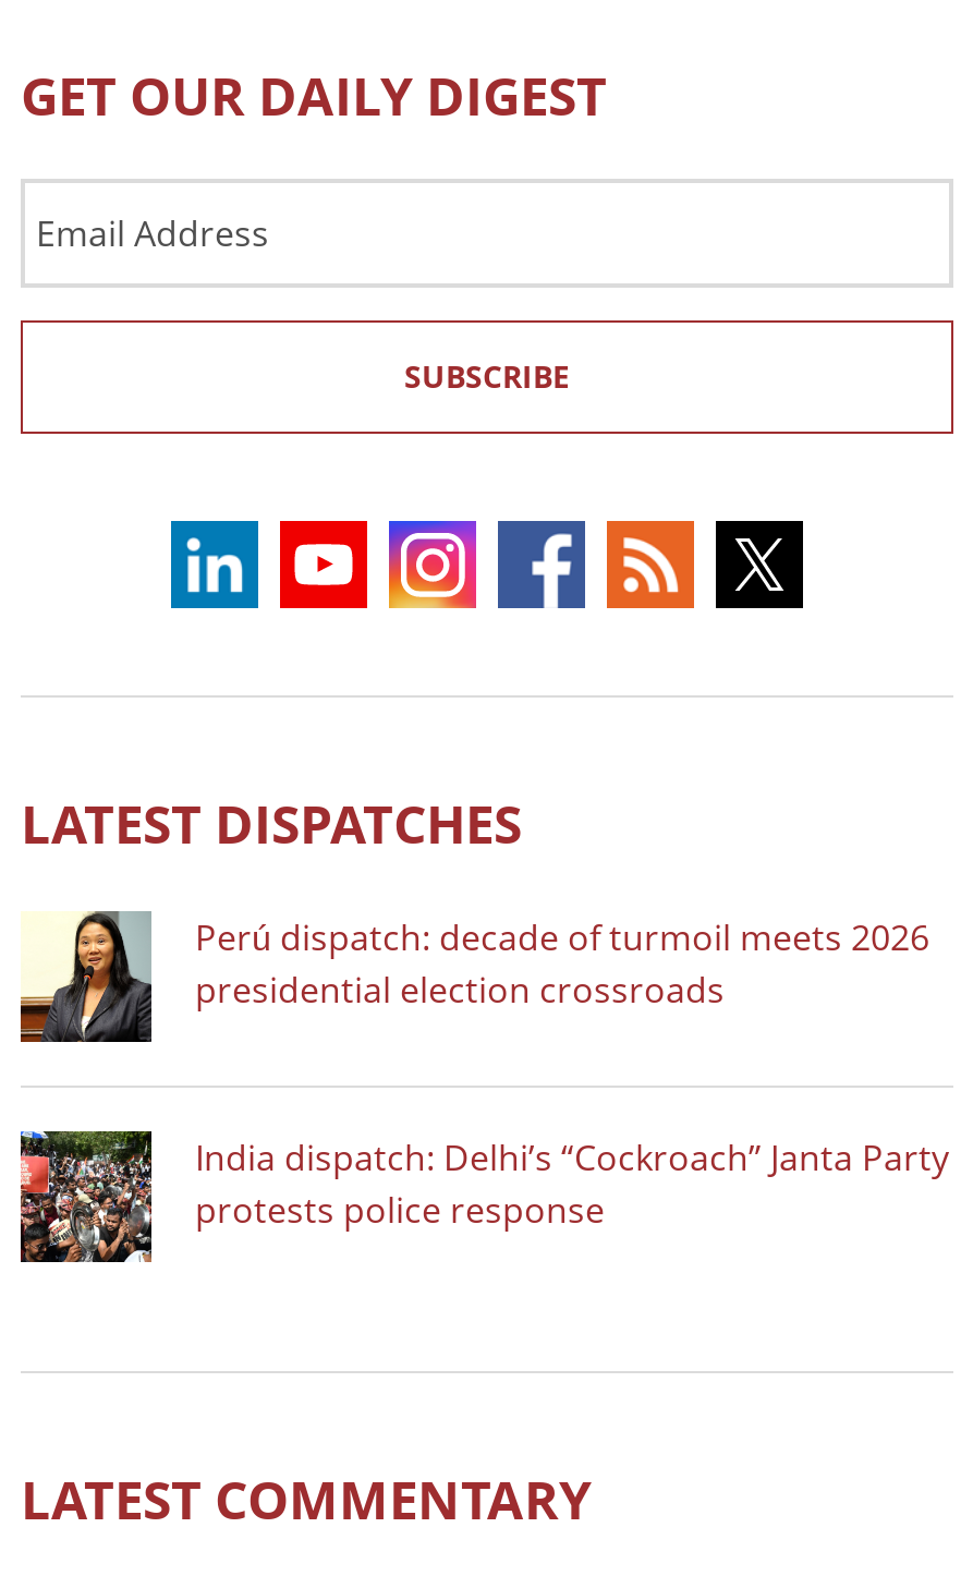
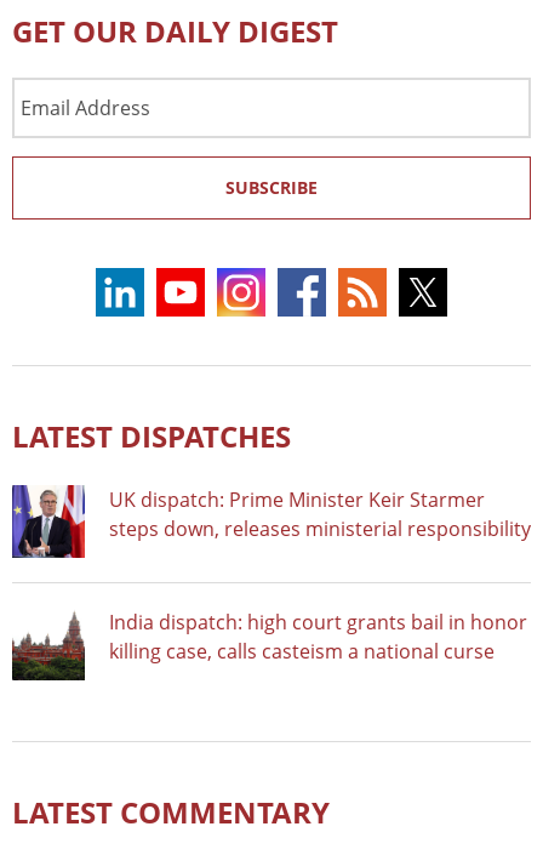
- [image]
- Perú dispatch: decade of turmoil meets 2026
- presidential election crossroads
+ [image]
+ UK dispatch: Prime Minister Keir Starmer
+ steps down, releases ministerial responsibility

- [image]
- India dispatch: Delhi’s “Cockroach” Janta Party
- protests police response
+ [image]
+ India dispatch: high court grants bail in honor
+ killing case, calls casteism a national curse
